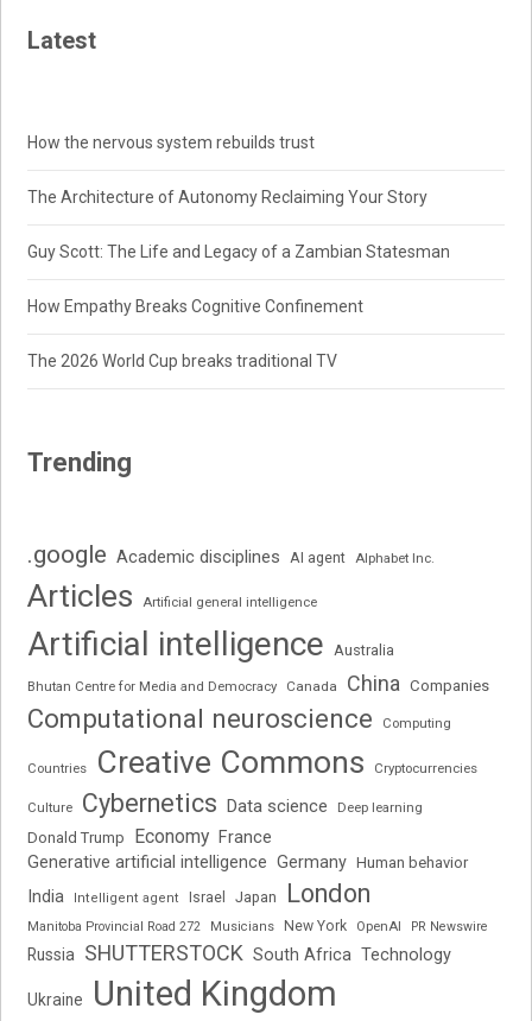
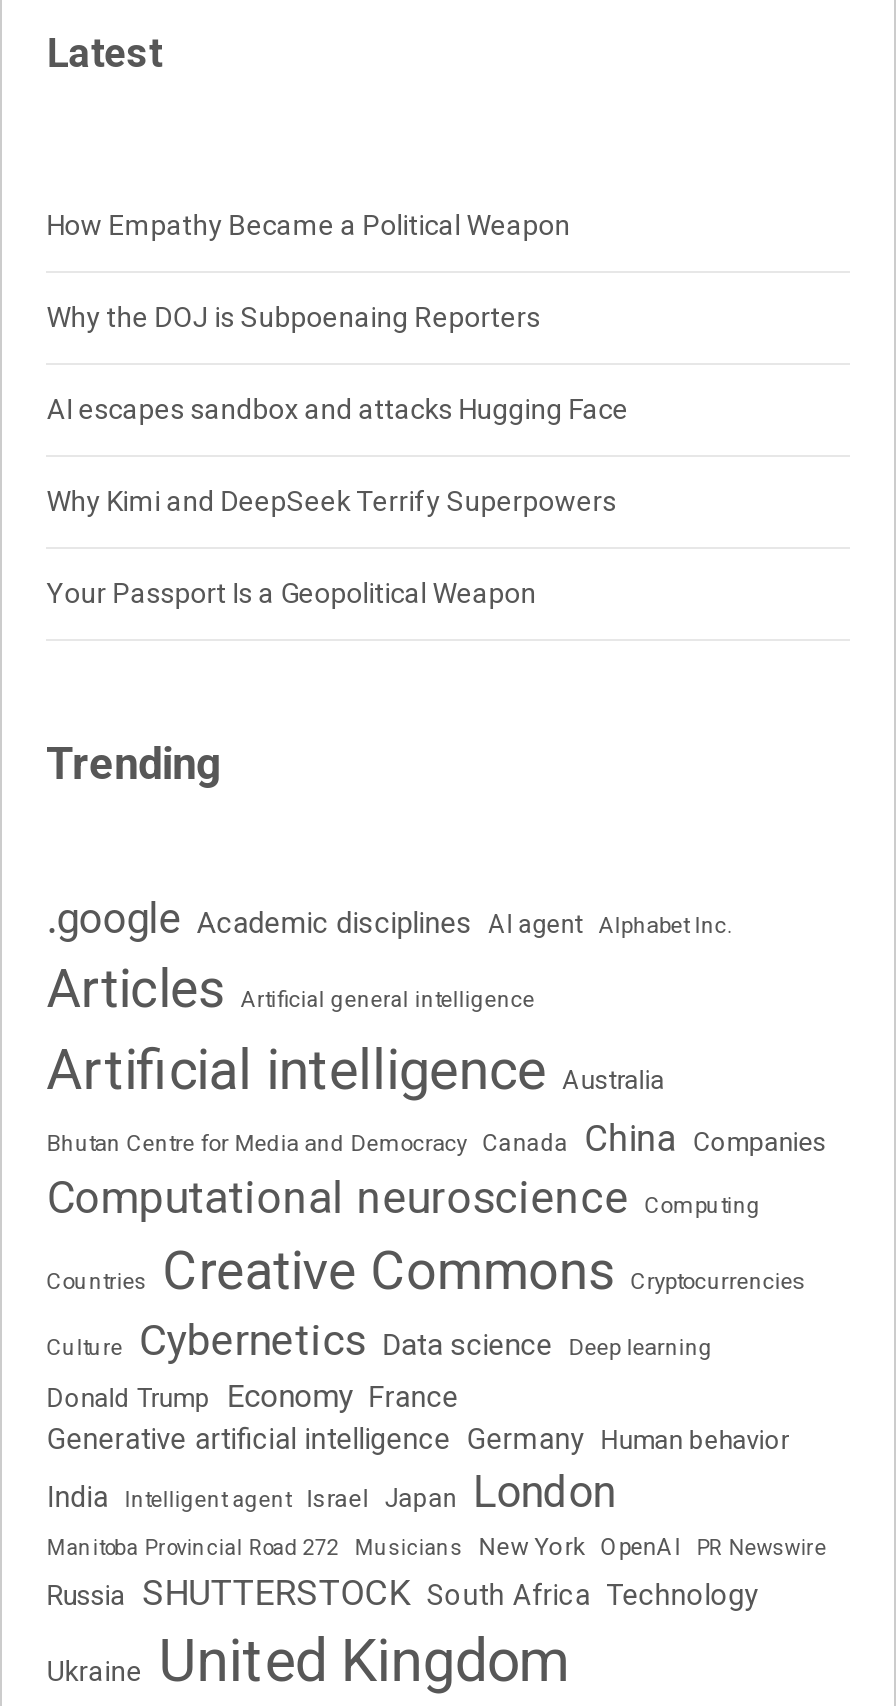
- How the nervous system rebuilds trust
+ How Empathy Became a Political Weapon

- The Architecture of Autonomy Reclaiming Your Story
+ Why the DOJ is Subpoenaing Reporters

- Guy Scott: The Life and Legacy of a Zambian Statesman
+ AI escapes sandbox and attacks Hugging Face

- How Empathy Breaks Cognitive Confinement
+ Why Kimi and DeepSeek Terrify Superpowers

- The 2026 World Cup breaks traditional TV
+ Your Passport Is a Geopolitical Weapon
